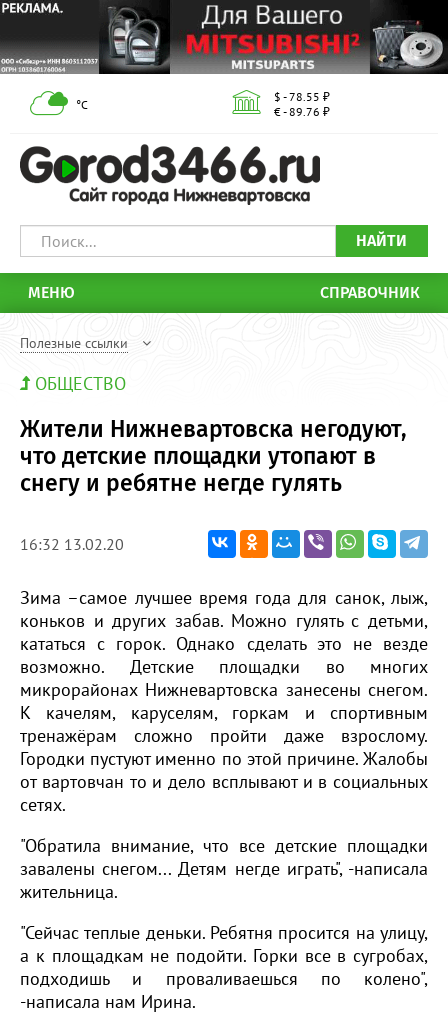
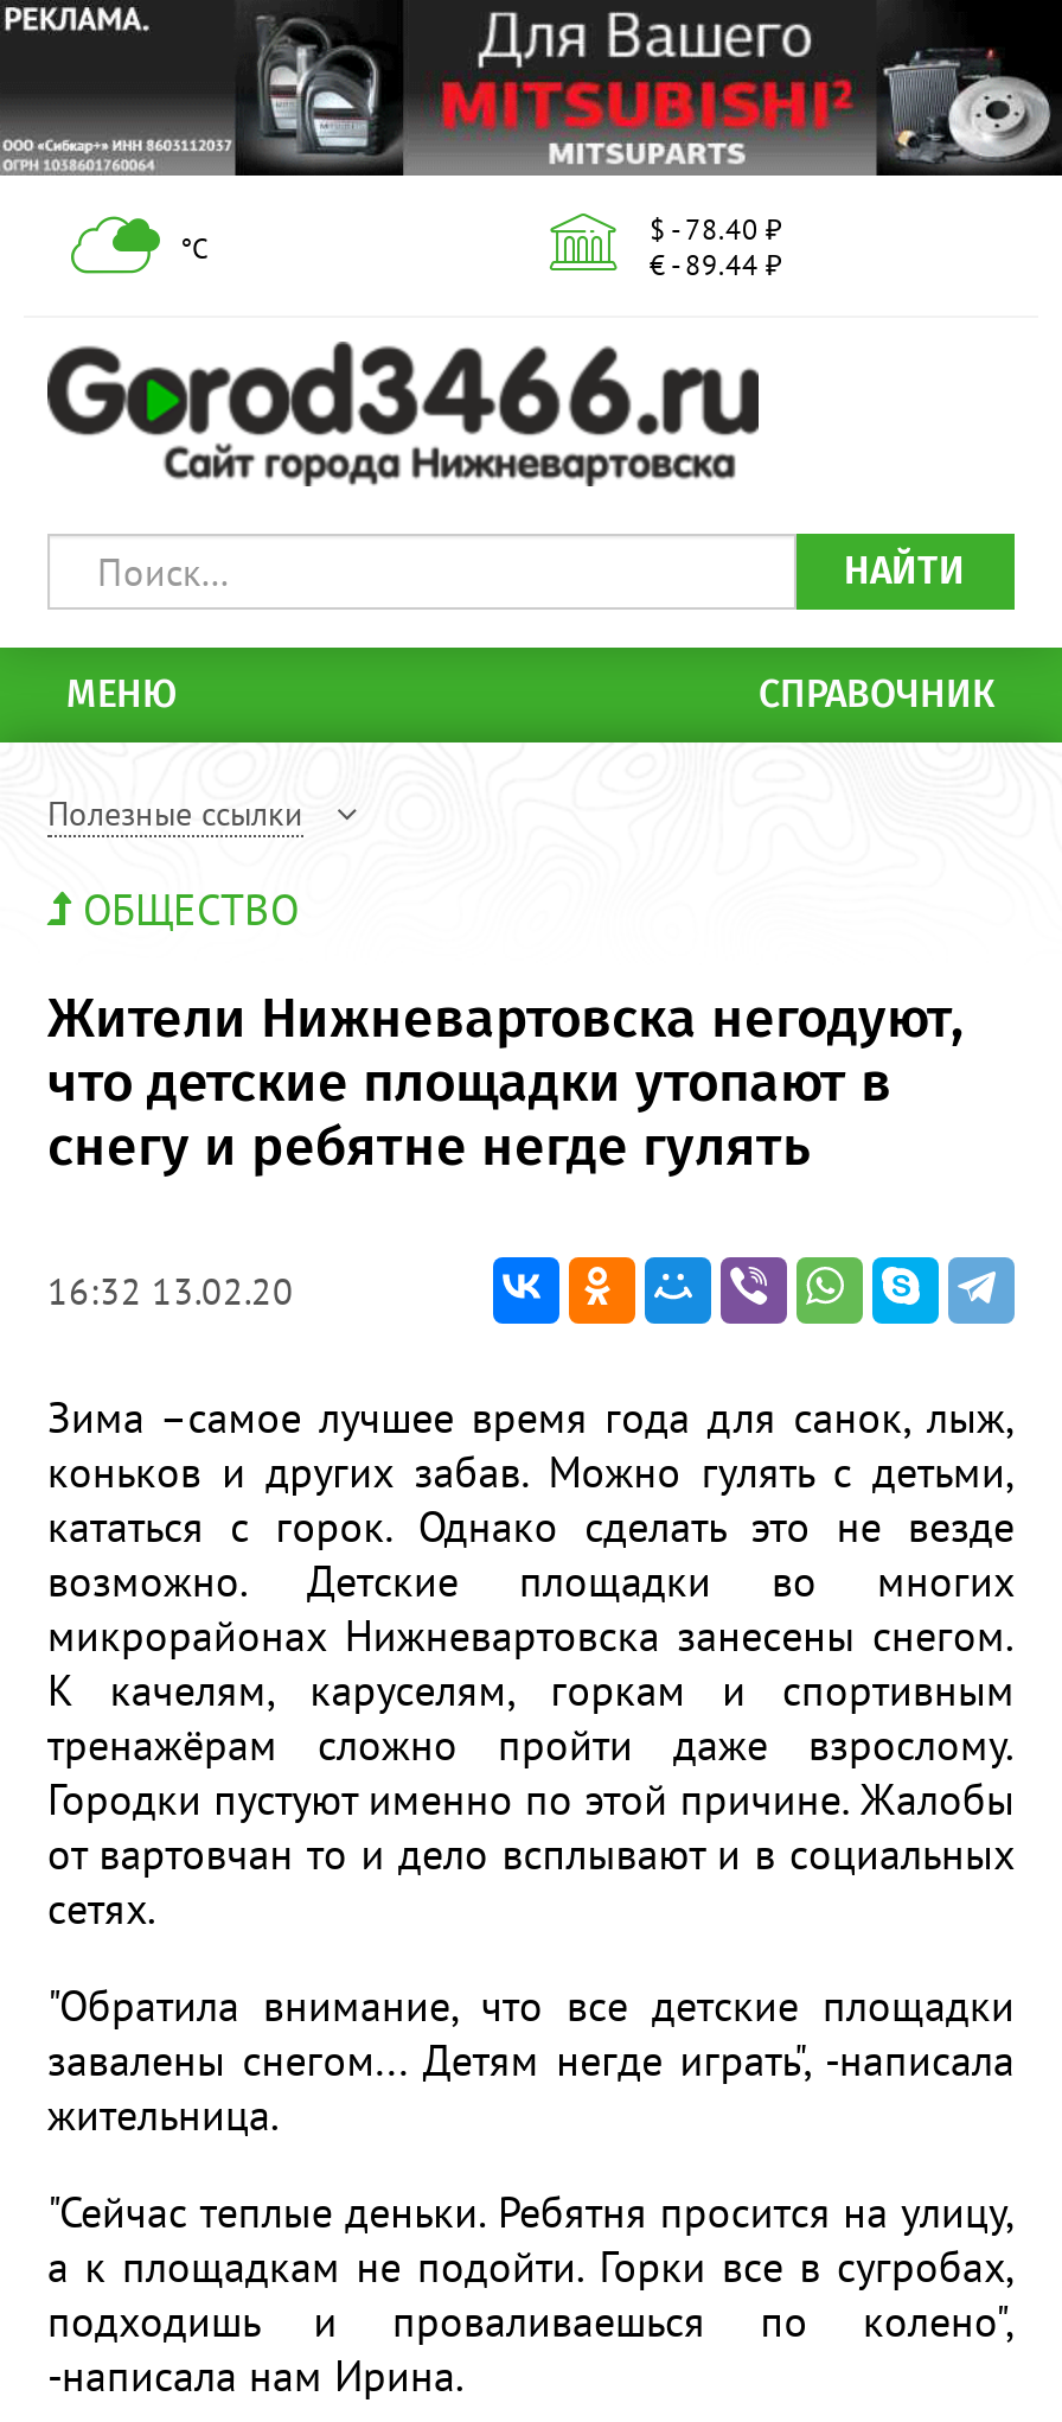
- $ - 78.55 ₽
+ $ - 78.40 ₽

- € - 89.76 ₽
+ € - 89.44 ₽
